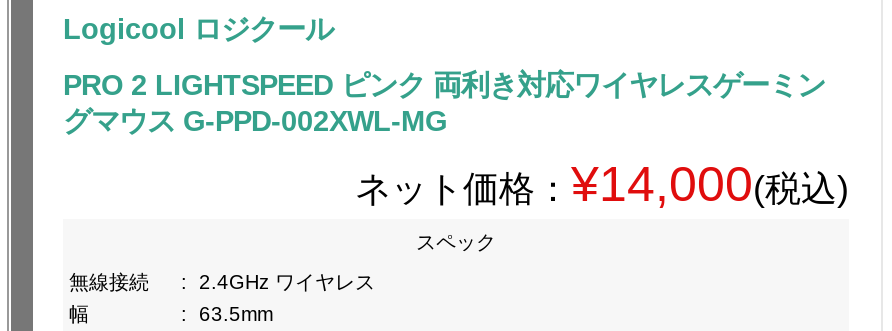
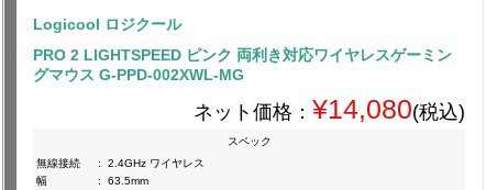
- ネット価格：¥14,000(税込)
+ ネット価格：¥14,080(税込)
